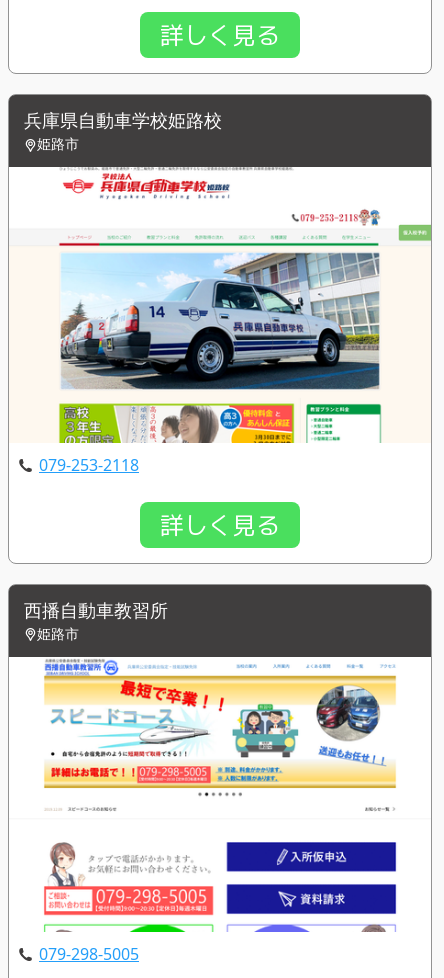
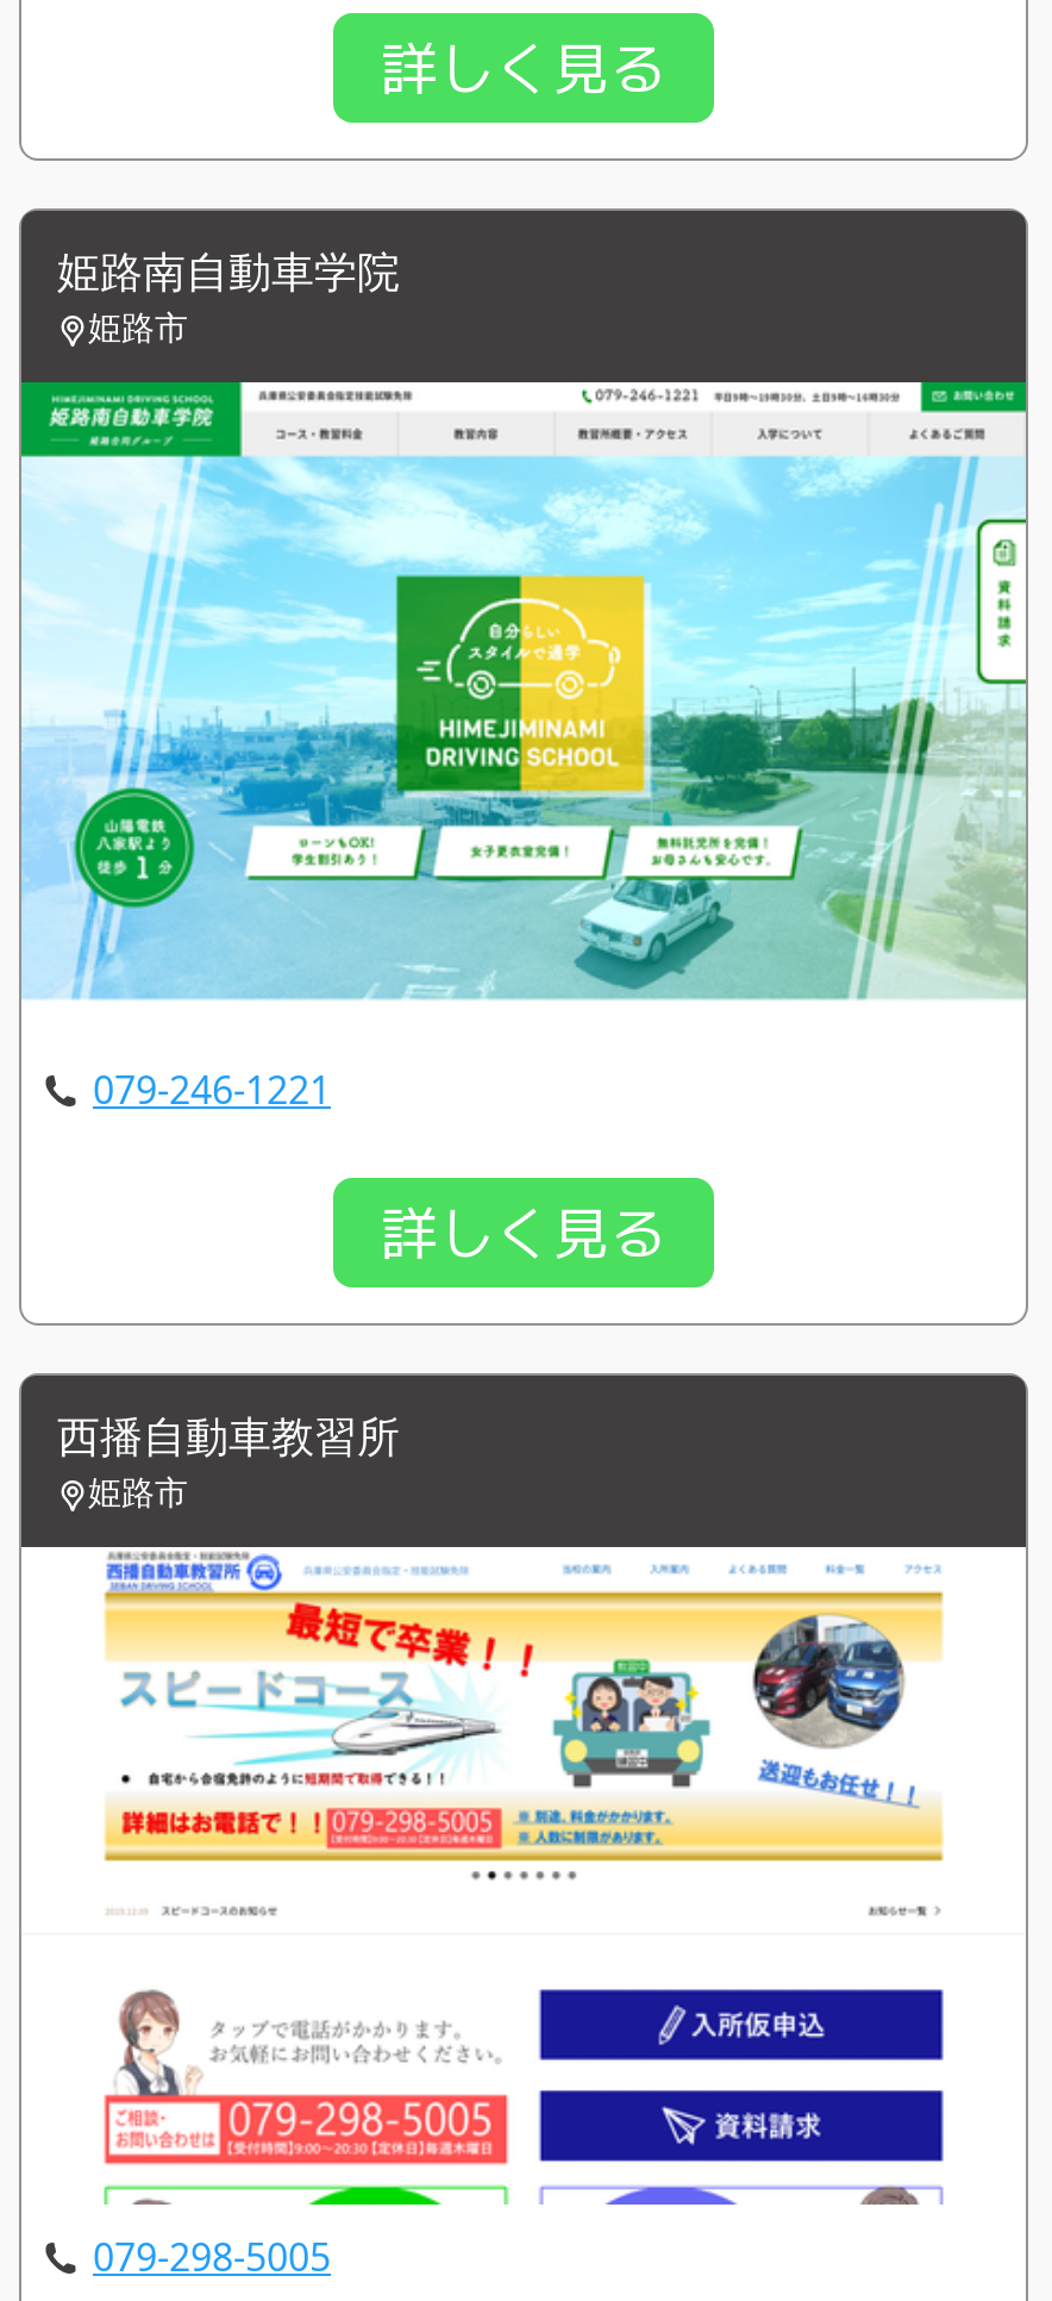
- 兵庫県自動車学校姫路校
+ 姫路南自動車学院

- [image]
- 079-253-2118
+ [image]
+ 079-246-1221
